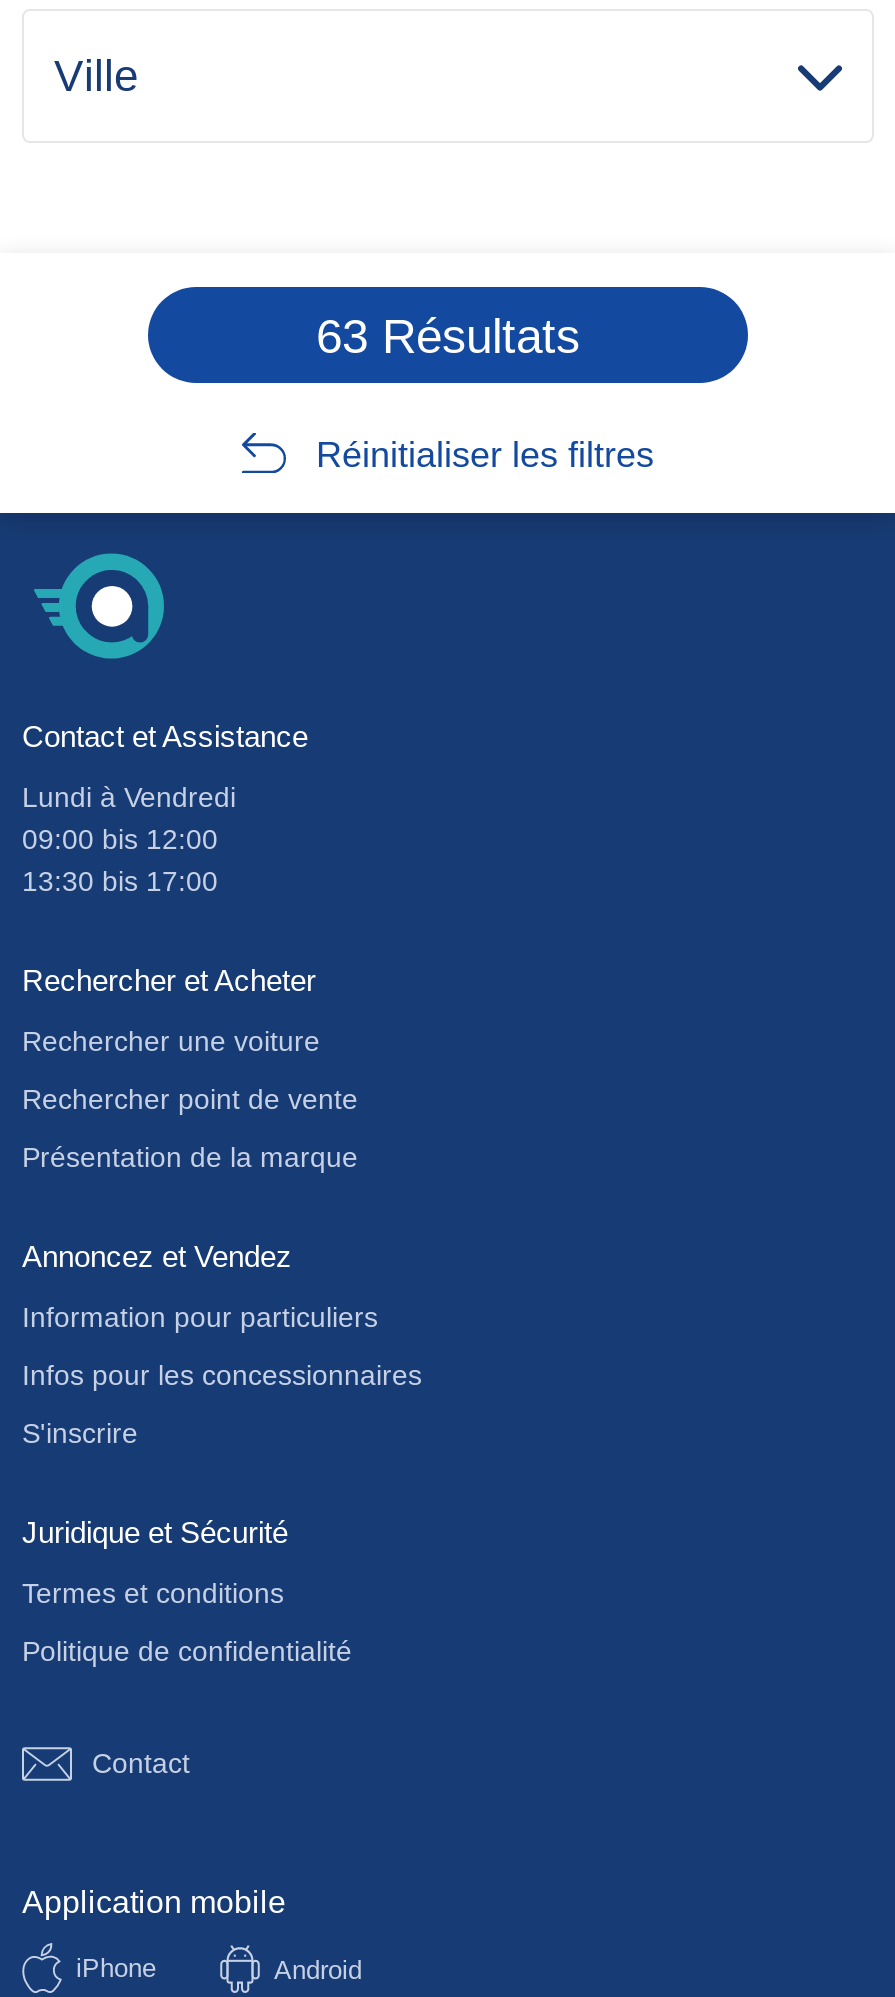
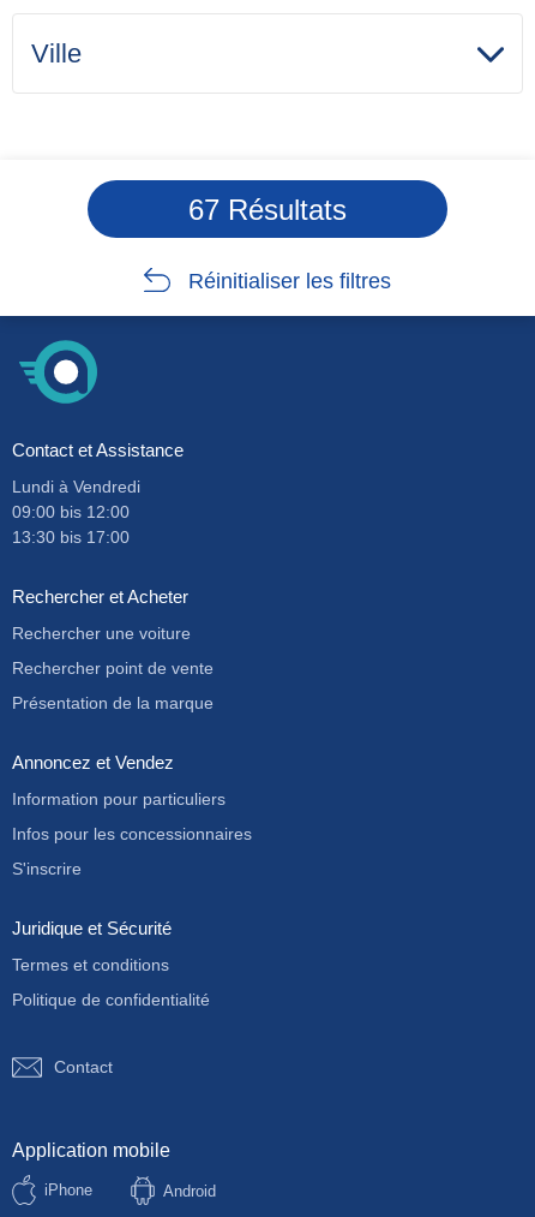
- 63 Résultats
+ 67 Résultats
